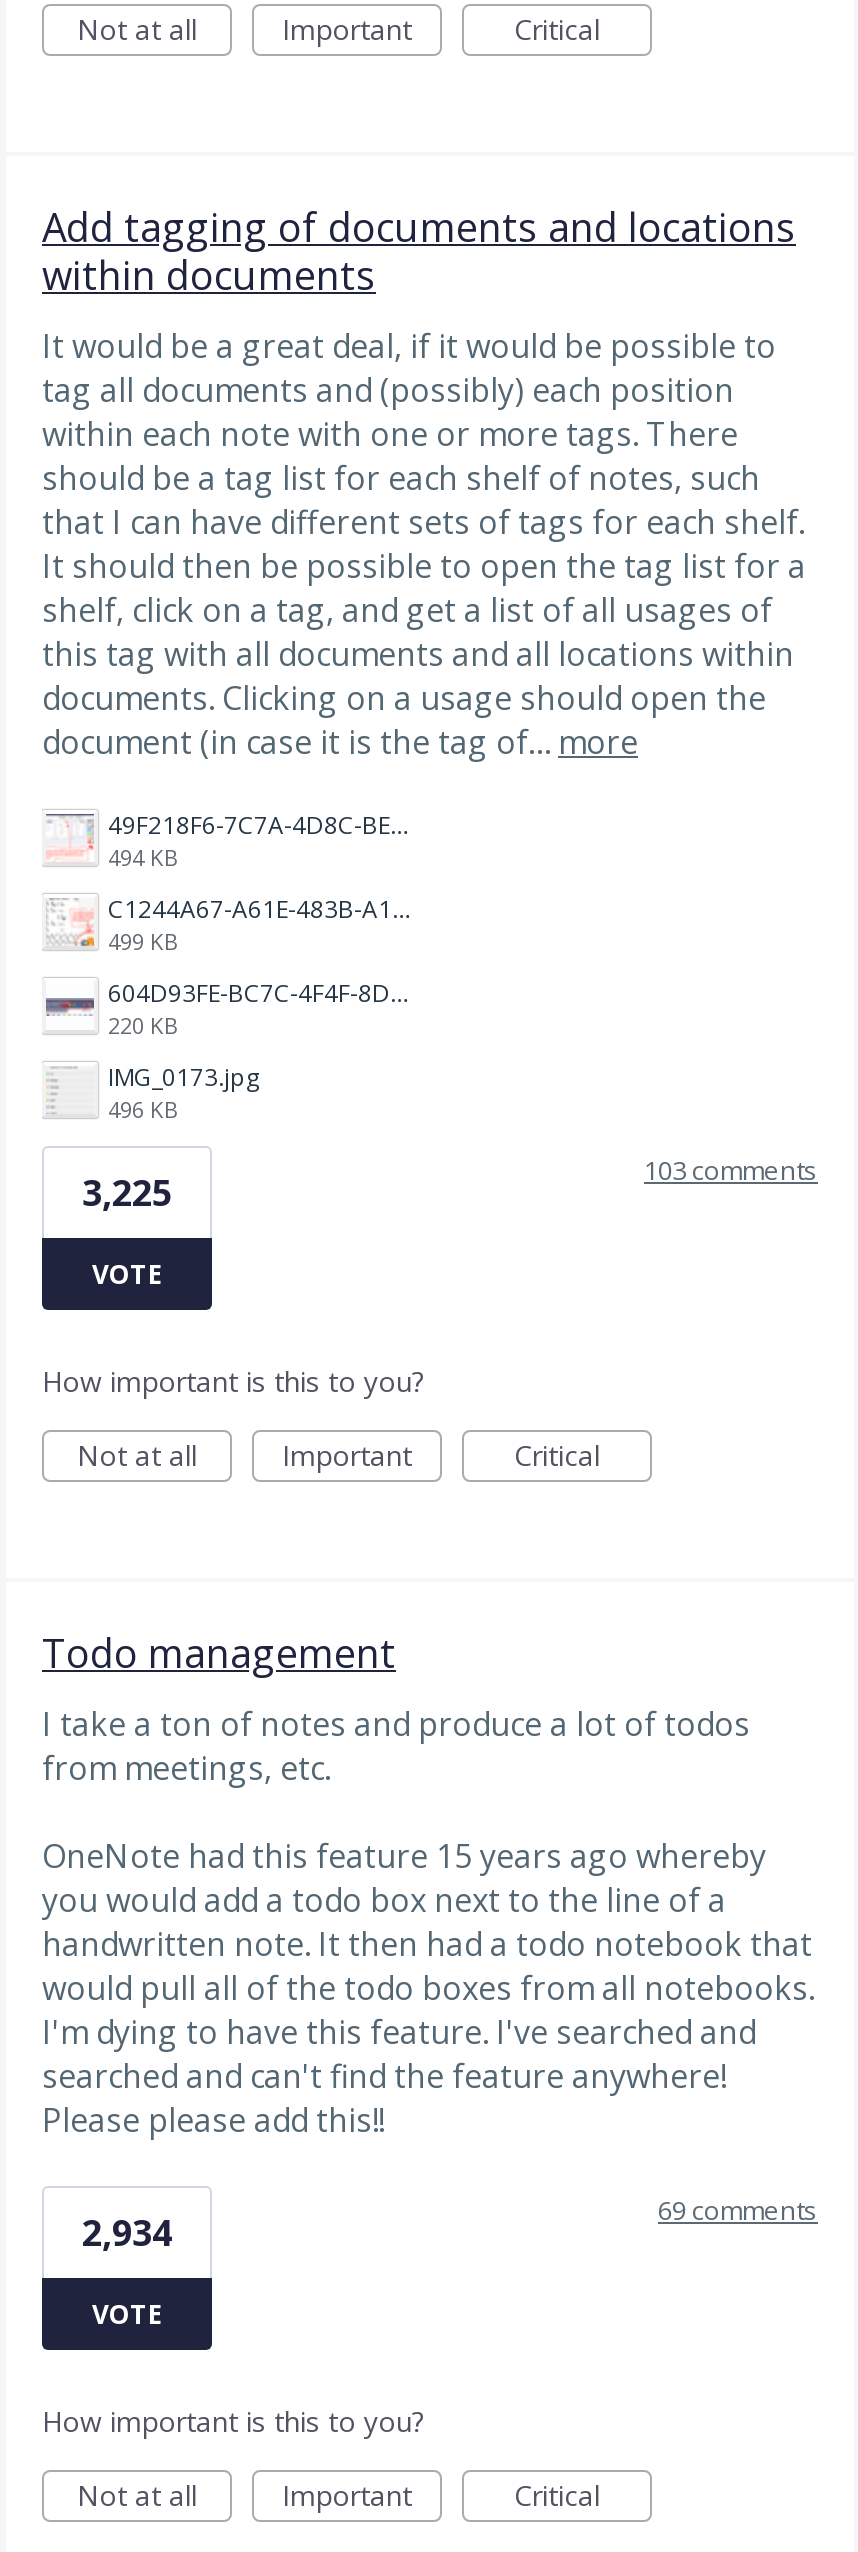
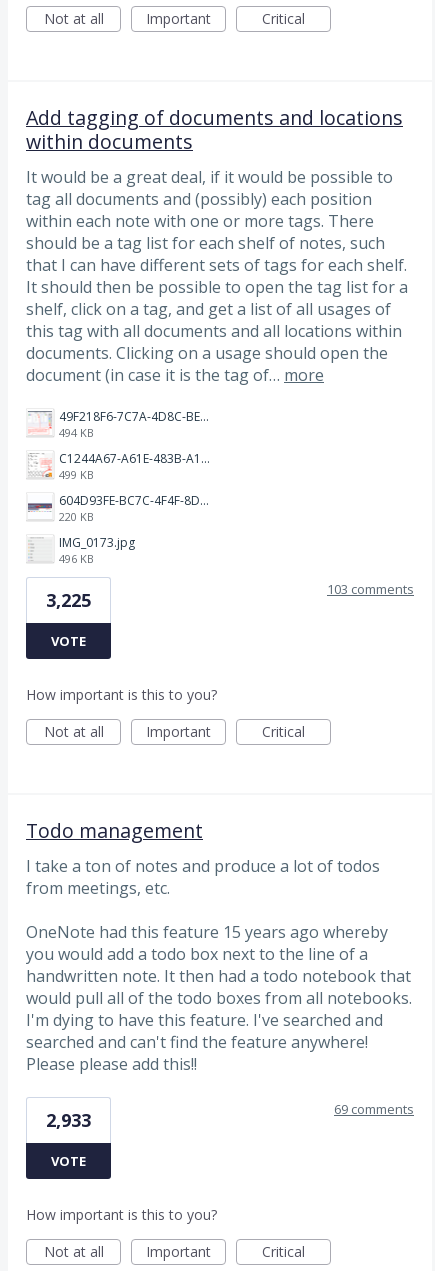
- 2,934
+ 2,933
